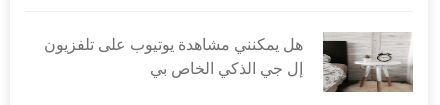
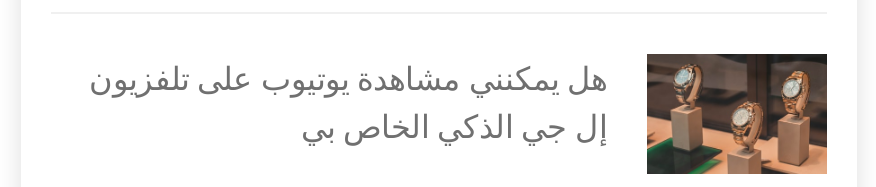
- [image]
+ [image]
